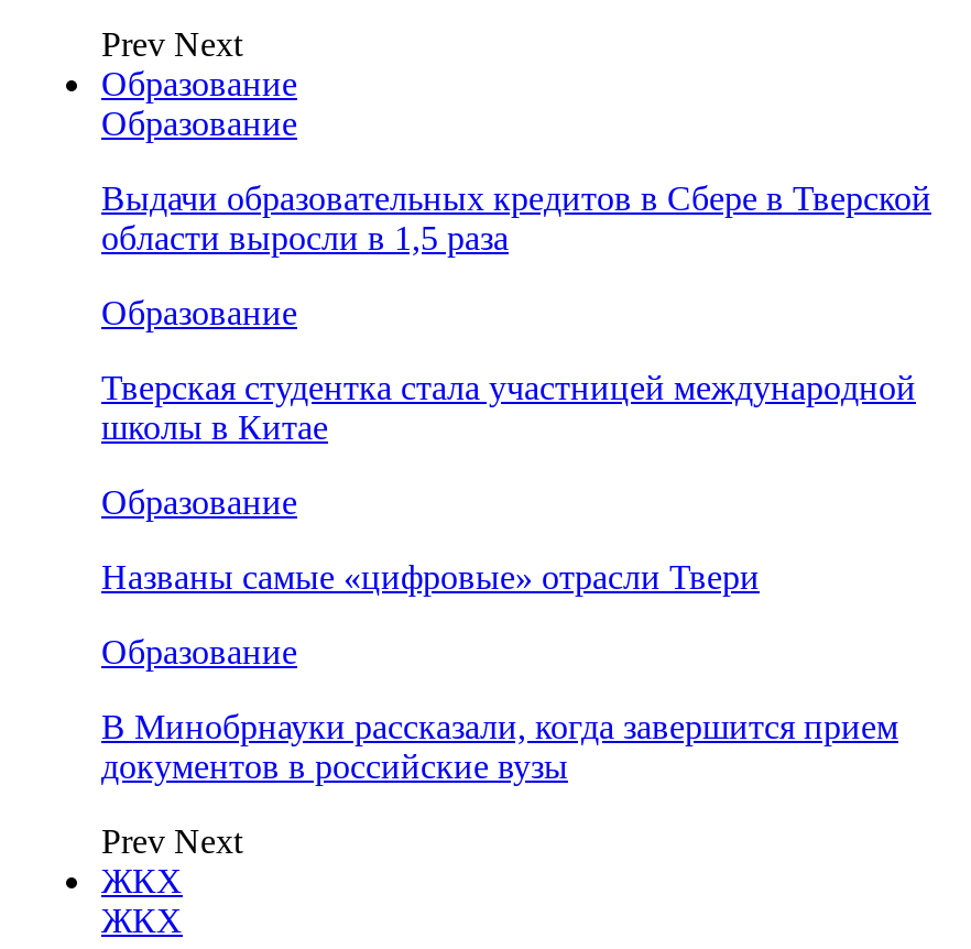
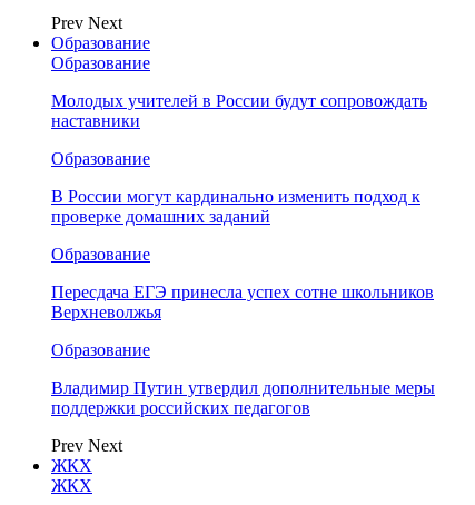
- Выдачи образовательных кредитов в Сбере в Тверской
- области выросли в 1,5 раза
+ Молодых учителей в России будут сопровождать
+ наставники

- Тверская студентка стала участницей международной
- школы в Китае
+ В России могут кардинально изменить подход к
+ проверке домашних заданий

- Названы самые «цифровые» отрасли Твери
+ Пересдача ЕГЭ принесла успех сотне школьников
+ Верхневолжья

- В Минобрнауки рассказали, когда завершится прием
- документов в российские вузы
+ Владимир Путин утвердил дополнительные меры
+ поддержки российских педагогов
